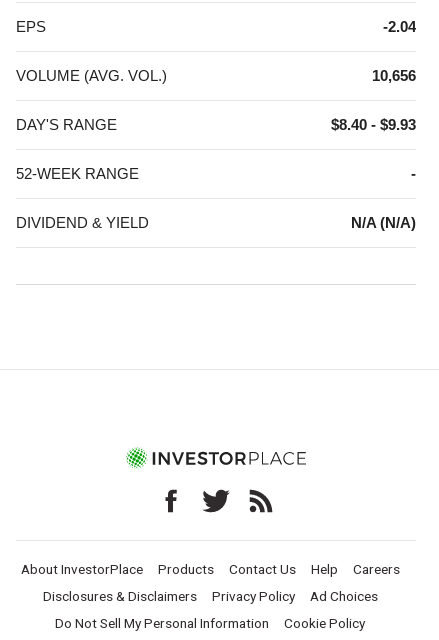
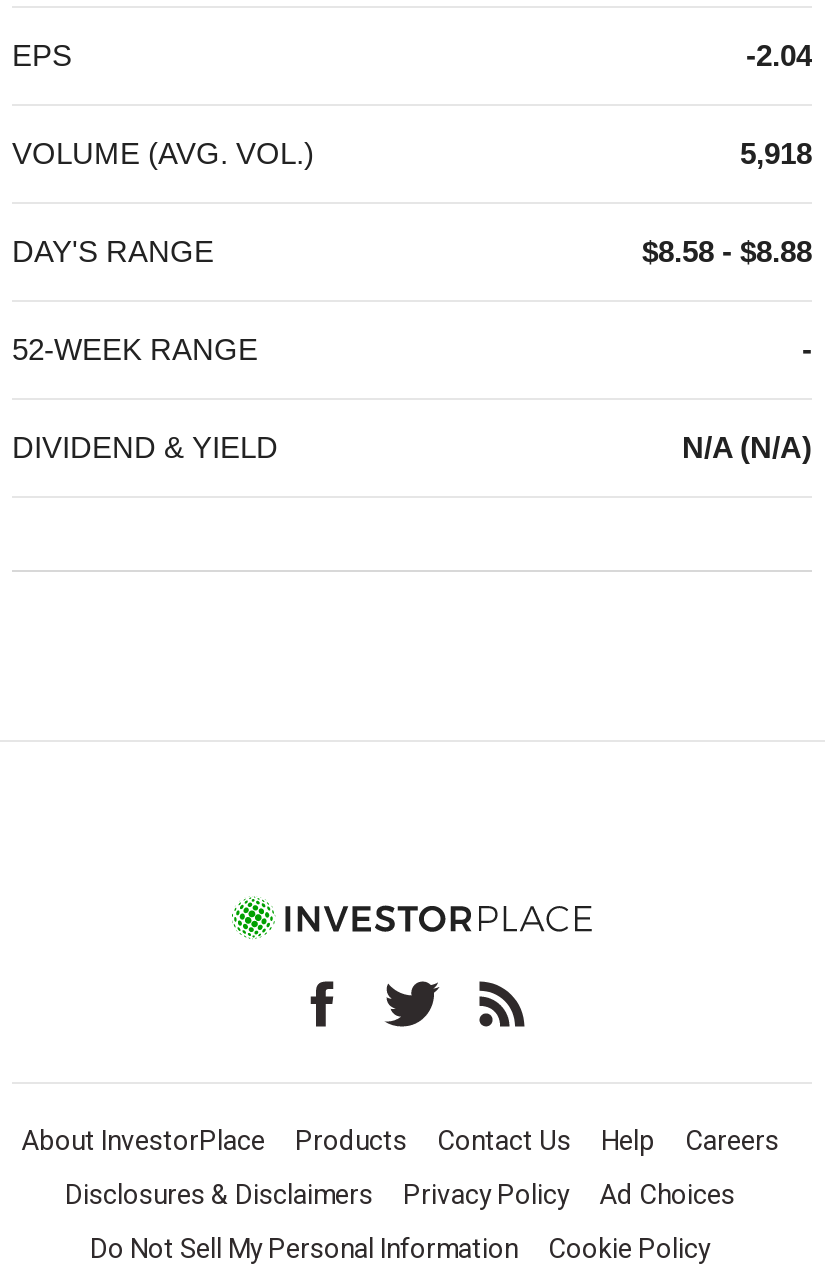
- 10,656
+ 5,918

- $8.40 - $9.93
+ $8.58 - $8.88
